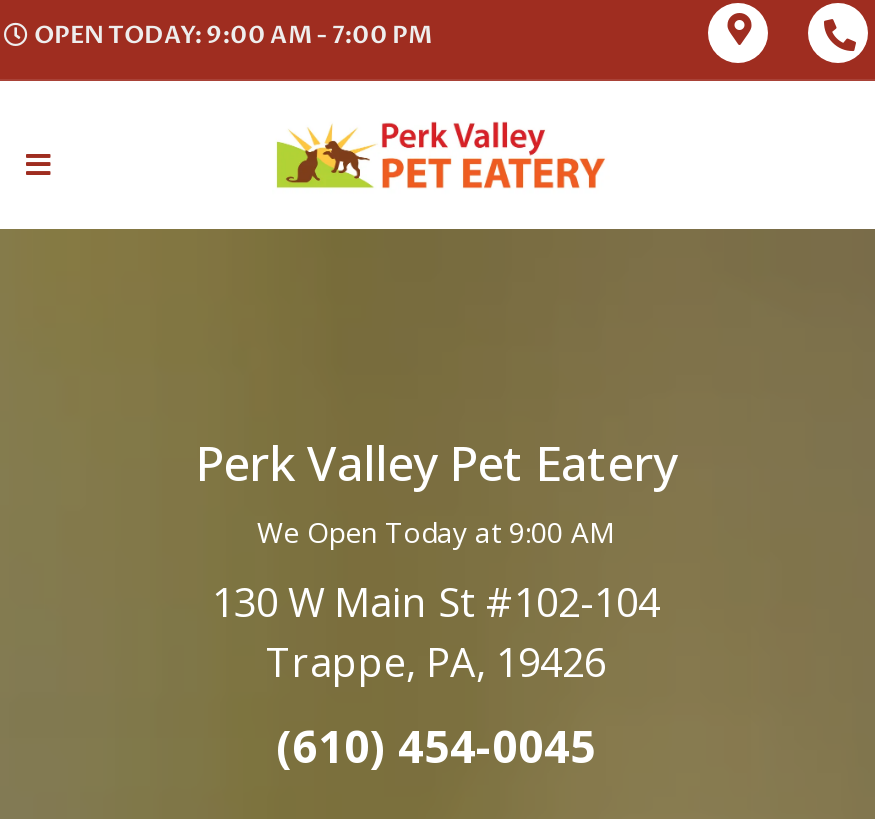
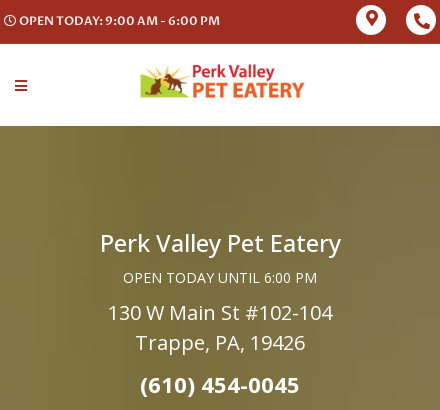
- OPEN TODAY: 9:00 AM - 7:00 PM
+ OPEN TODAY: 9:00 AM - 6:00 PM

- We Open Today at 9:00 AM
+ OPEN TODAY UNTIL 6:00 PM
